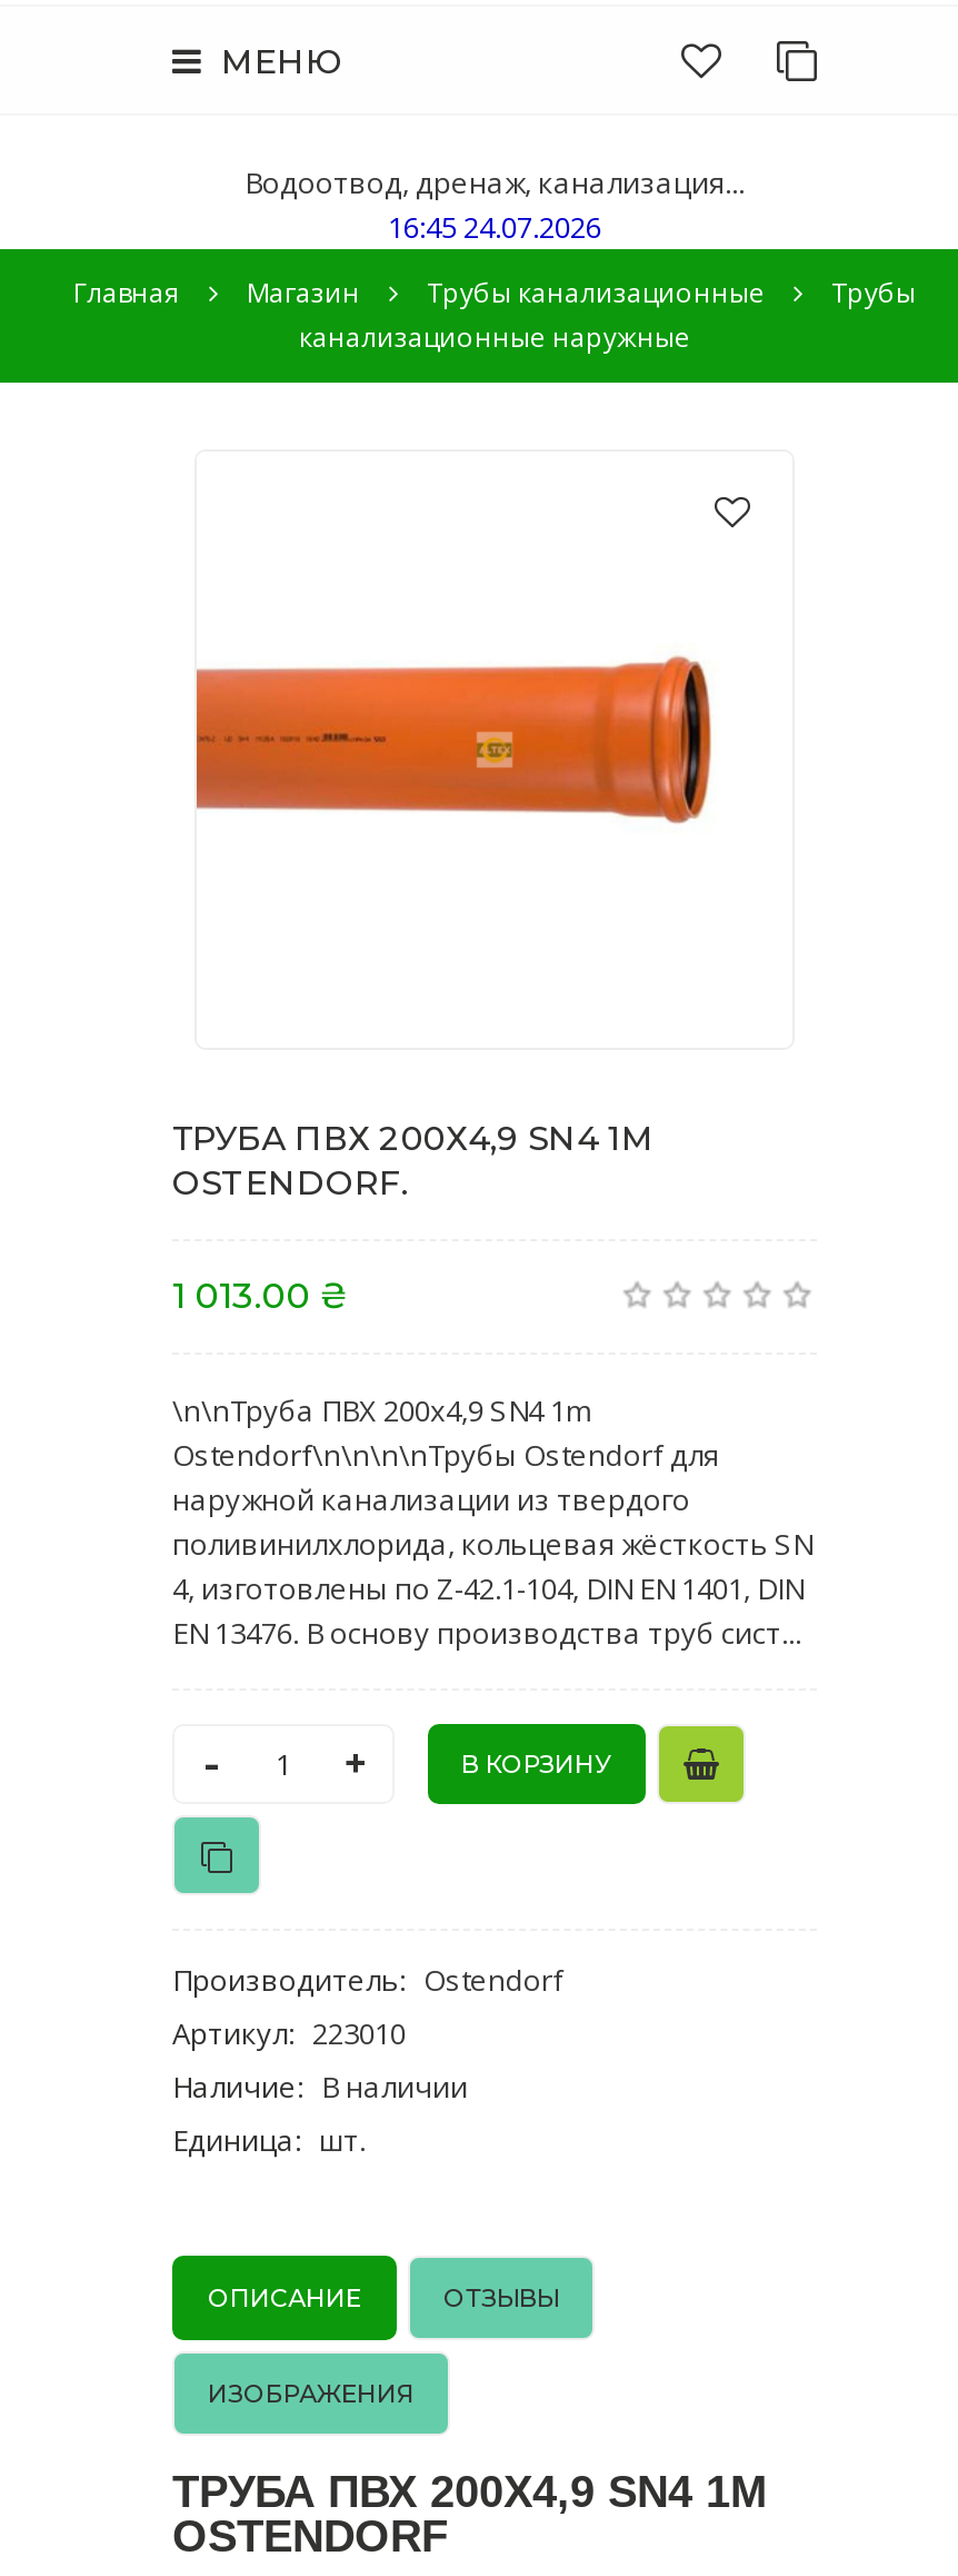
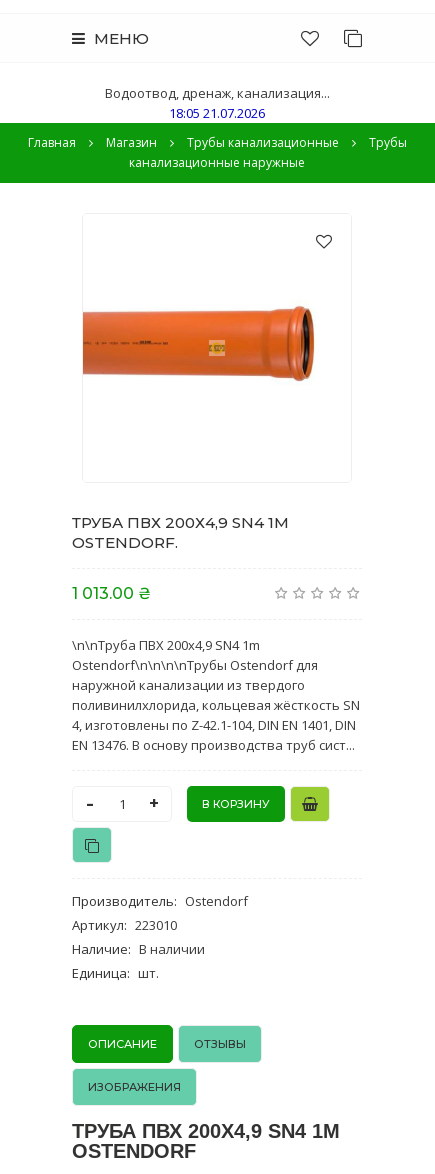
- 16:45 24.07.2026
+ 18:05 21.07.2026
